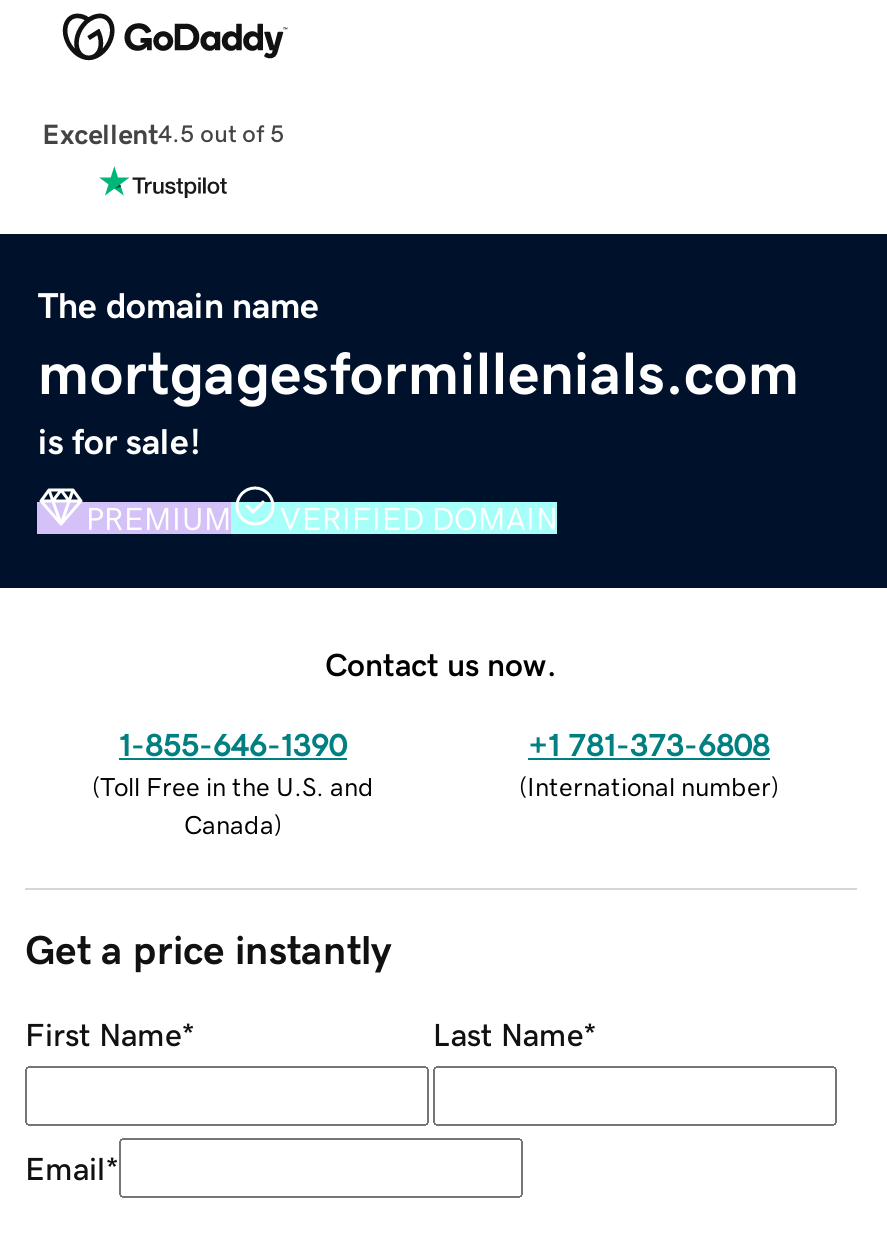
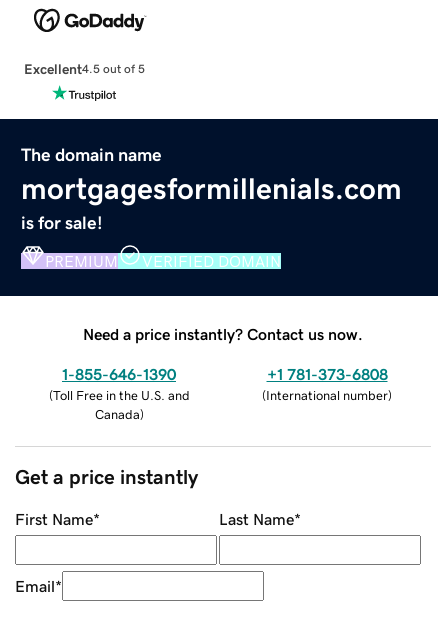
- Contact us now.
+ Need a price instantly? Contact us now.
